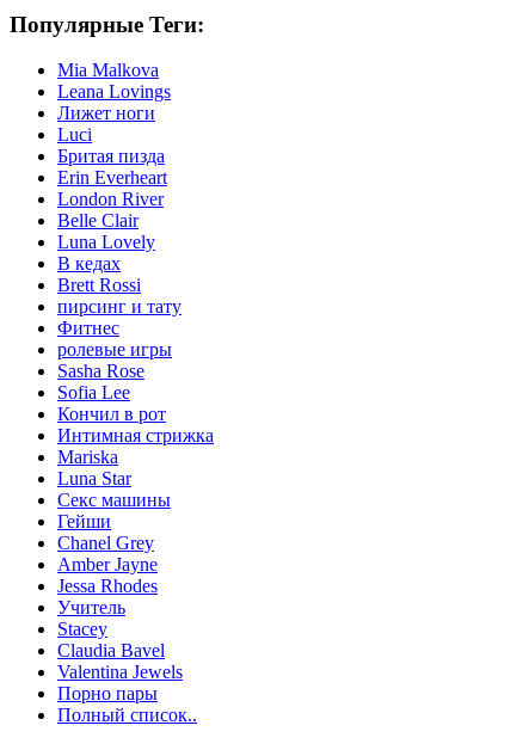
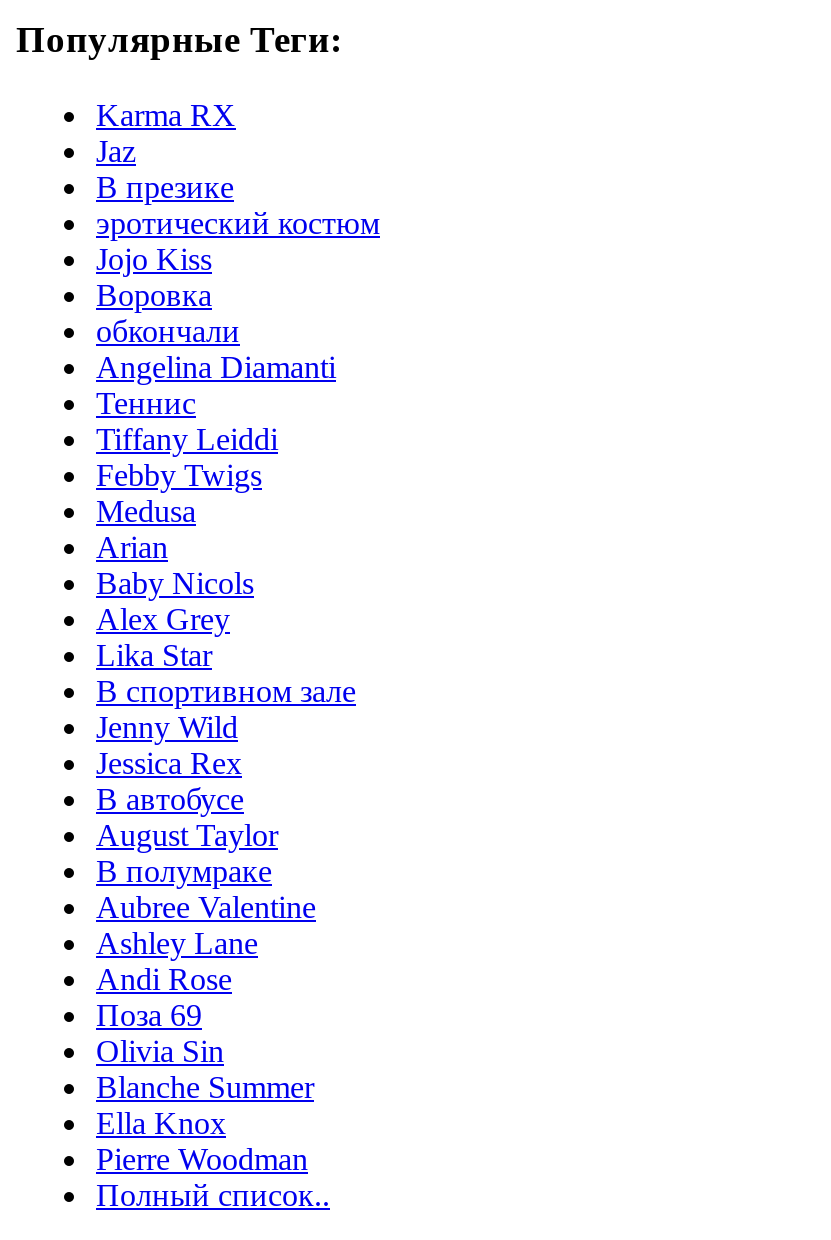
- Mia Malkova
- Leana Lovings
- Лижет ноги
- Luci
- Бритая пизда
- Erin Everheart
- London River
- Belle Clair
- Luna Lovely
- В кедах
- Brett Rossi
- пирсинг и тату
- Фитнес
- ролевые игры
- Sasha Rose
- Sofia Lee
- Кончил в рот
- Интимная стрижка
- Mariska
- Luna Star
- Секс машины
- Гейши
- Chanel Grey
- Amber Jayne
- Jessa Rhodes
- Учитель
- Stacey
- Claudia Bavel
- Valentina Jewels
- Порно пары
+ Karma RX
+ Jaz
+ В презике
+ эротический костюм
+ Jojo Kiss
+ Воровка
+ обкончали
+ Angelina Diamanti
+ Теннис
+ Tiffany Leiddi
+ Febby Twigs
+ Medusa
+ Arian
+ Baby Nicols
+ Alex Grey
+ Lika Star
+ В спортивном зале
+ Jenny Wild
+ Jessica Rex
+ В автобусе
+ August Taylor
+ В полумраке
+ Aubree Valentine
+ Ashley Lane
+ Andi Rose
+ Поза 69
+ Olivia Sin
+ Blanche Summer
+ Ella Knox
+ Pierre Woodman
